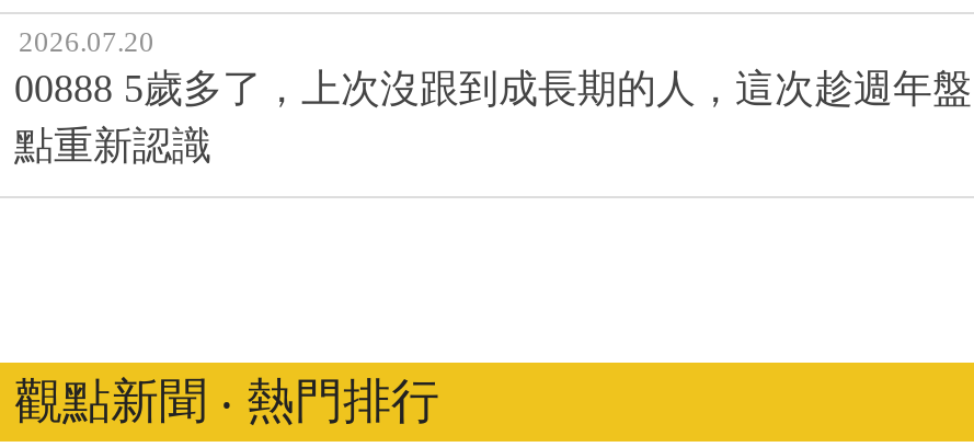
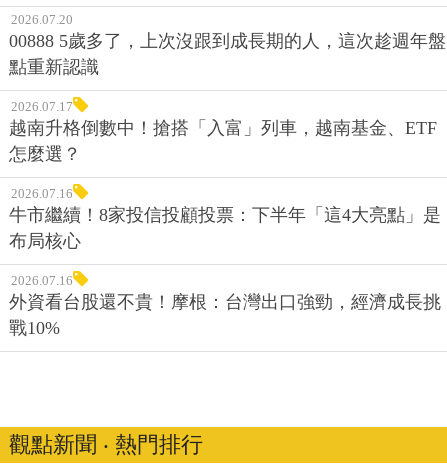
+ 2026.07.17
+ 越南升格倒數中！搶搭「入富」列車，越南基金、ETF
+ 怎麼選？
+ 2026.07.16
+ 牛市繼續！8家投信投顧投票：下半年「這4大亮點」是
+ 布局核心
+ 2026.07.16
+ 外資看台股還不貴！摩根：台灣出口強勁，經濟成長挑
+ 戰10%
